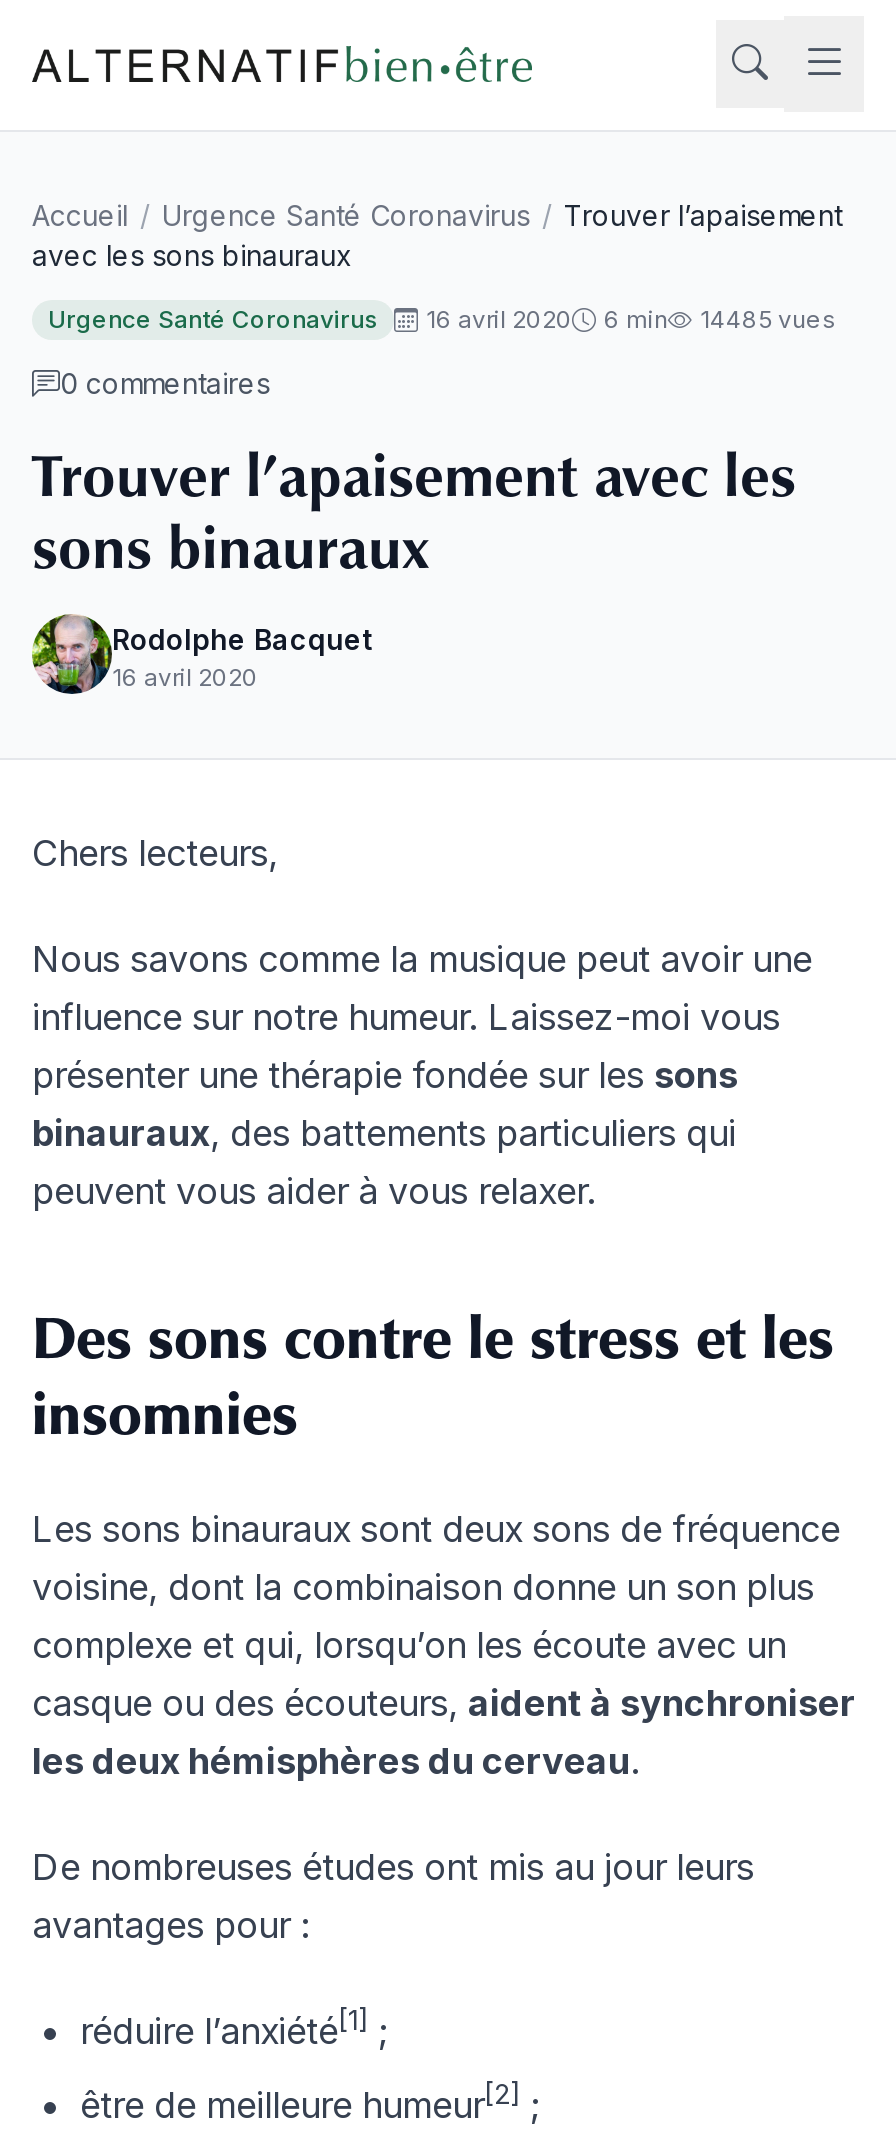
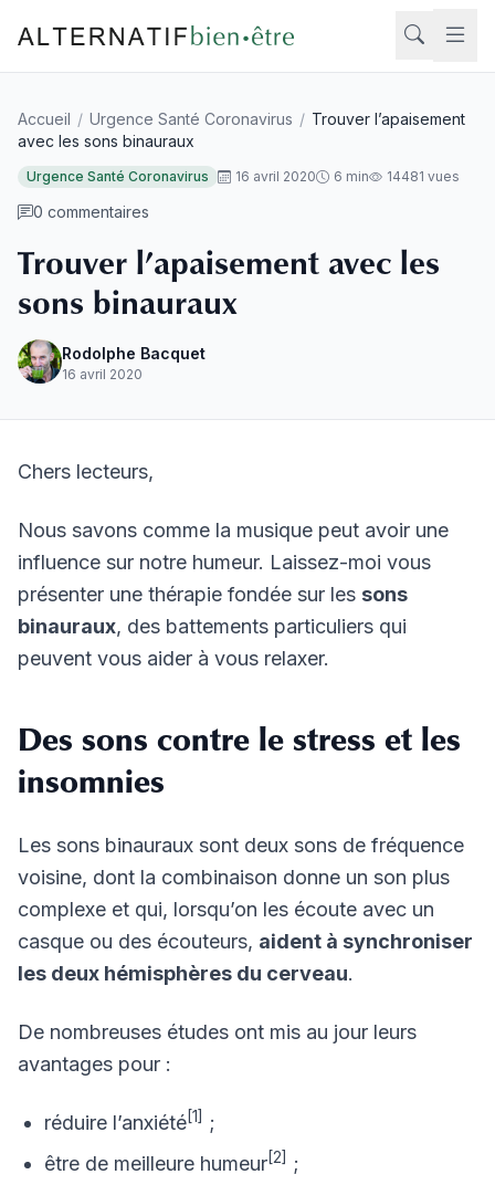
- Urgence Santé Coronavirus 16 avril 2020 6 min 14485 vues
+ Urgence Santé Coronavirus 16 avril 2020 6 min 14481 vues
